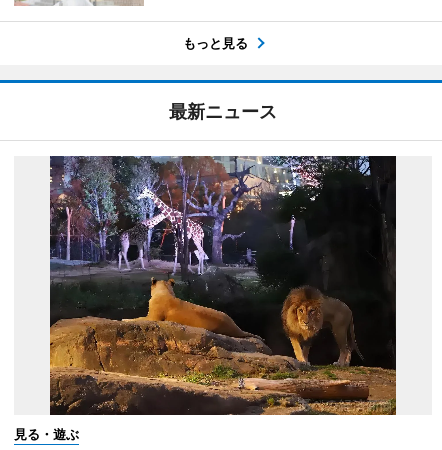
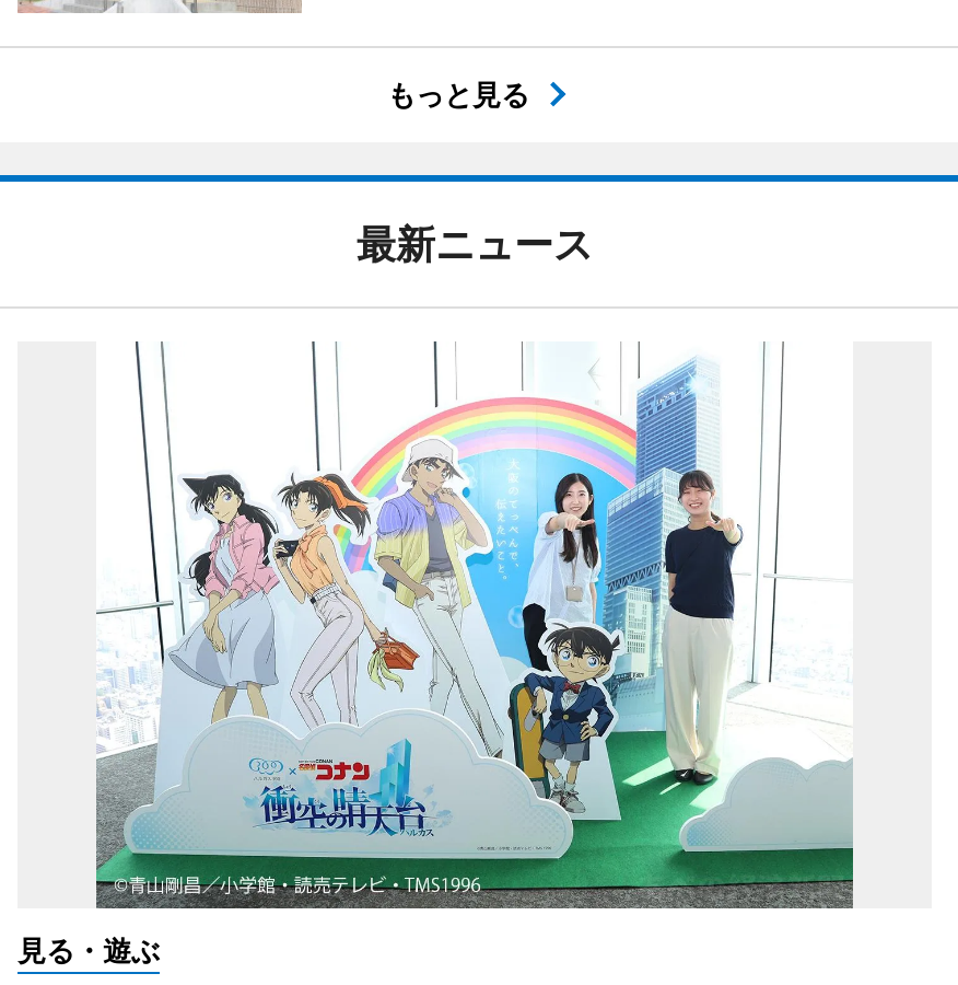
- [image]
+ [image]
